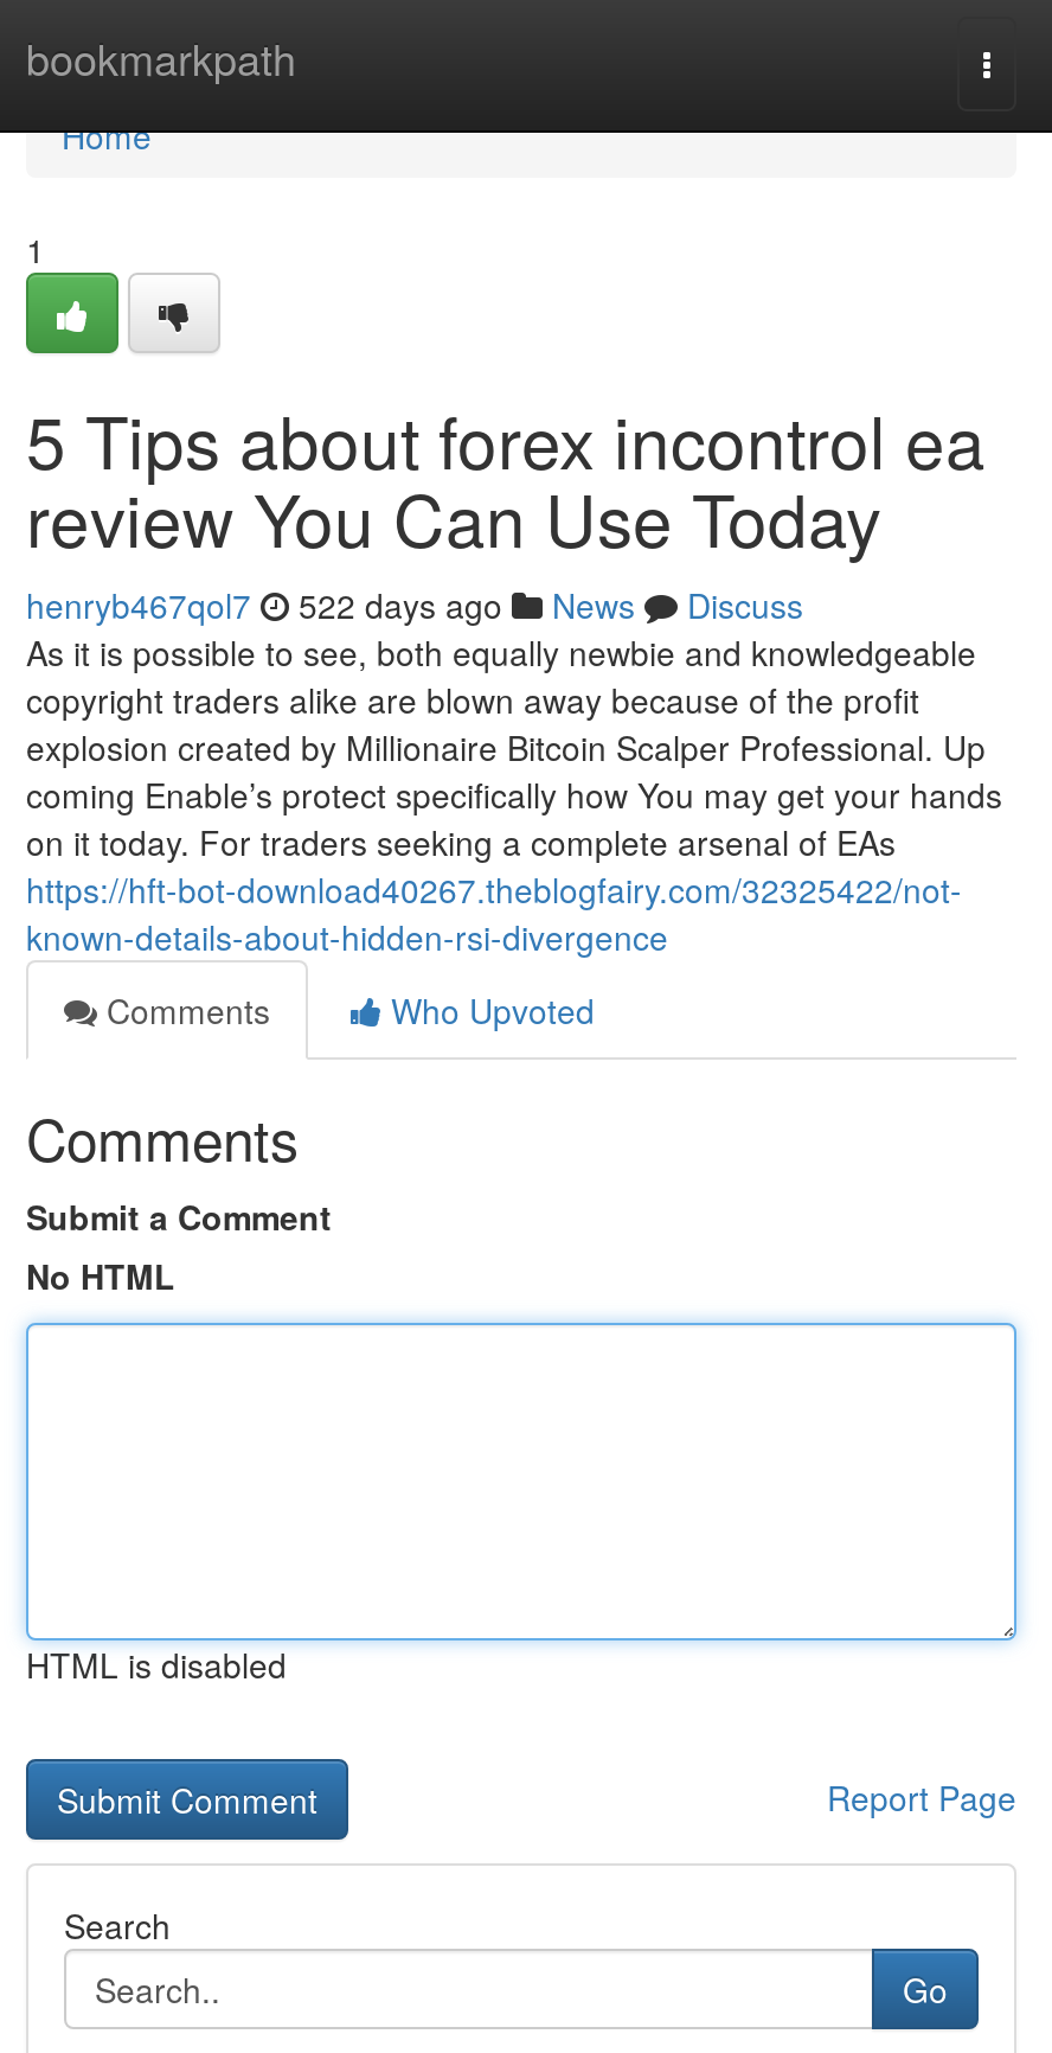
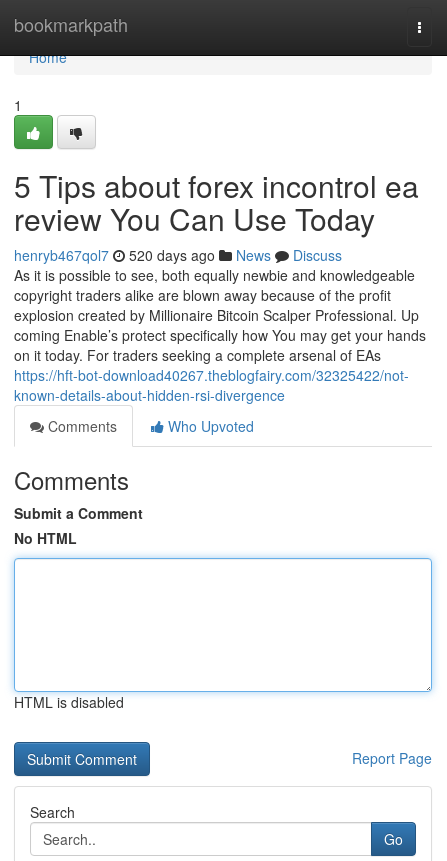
- henryb467qol7 522 days ago News Discuss
+ henryb467qol7 520 days ago News Discuss
